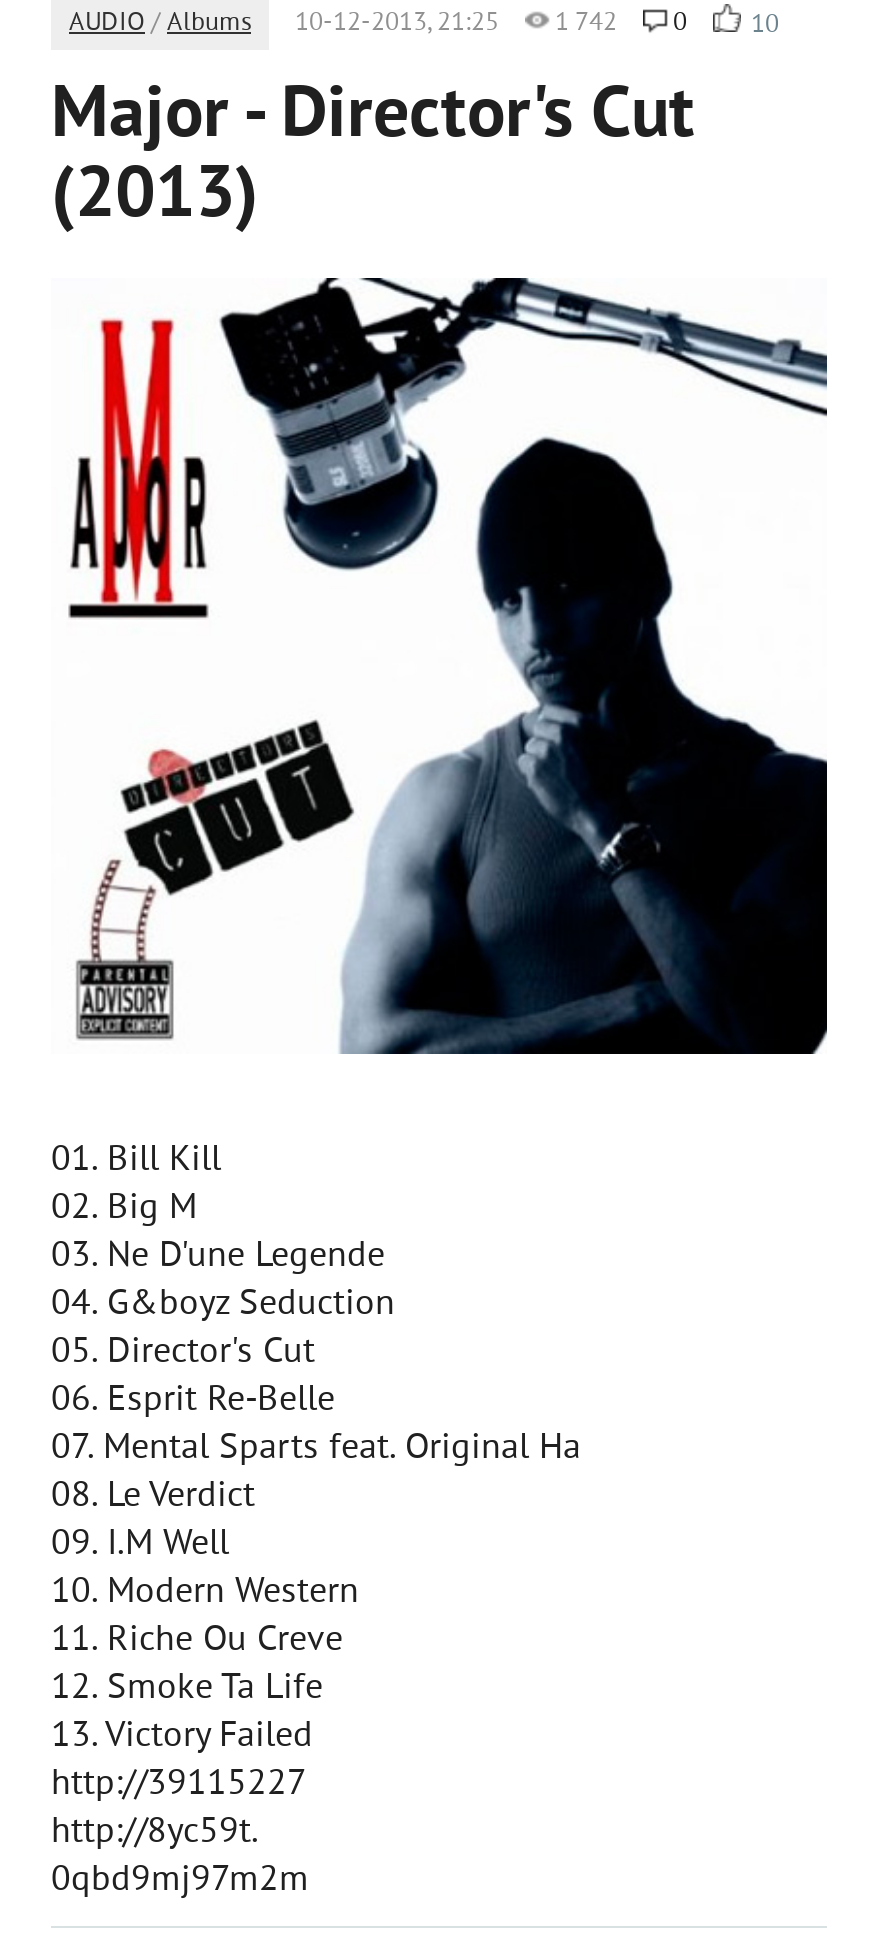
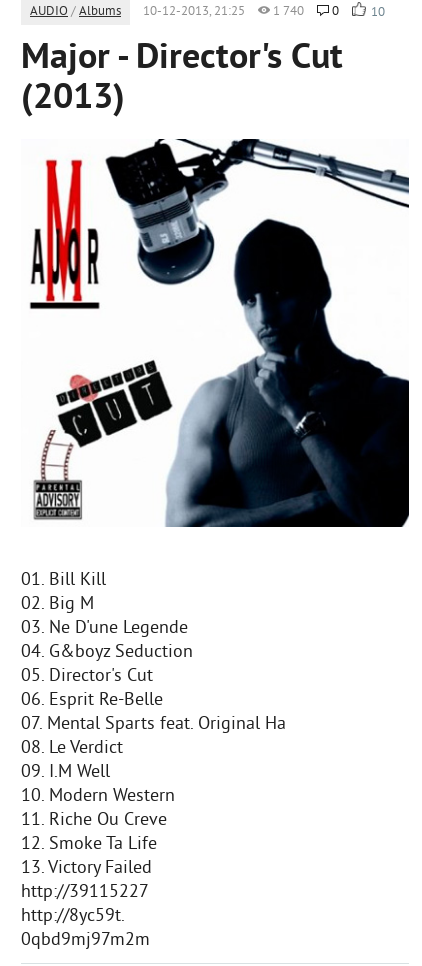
- AUDIO / Albums 10-12-2013, 21:25 1 742 0 10
+ AUDIO / Albums 10-12-2013, 21:25 1 740 0 10
